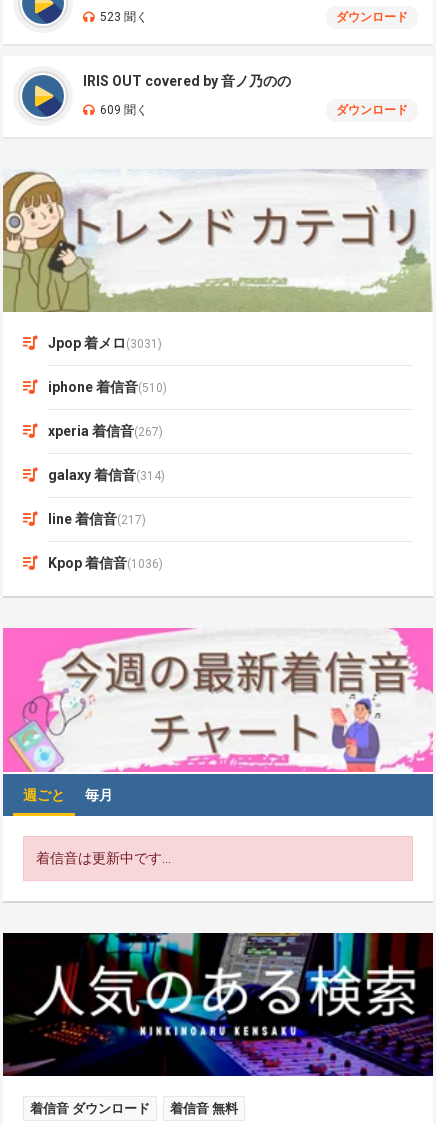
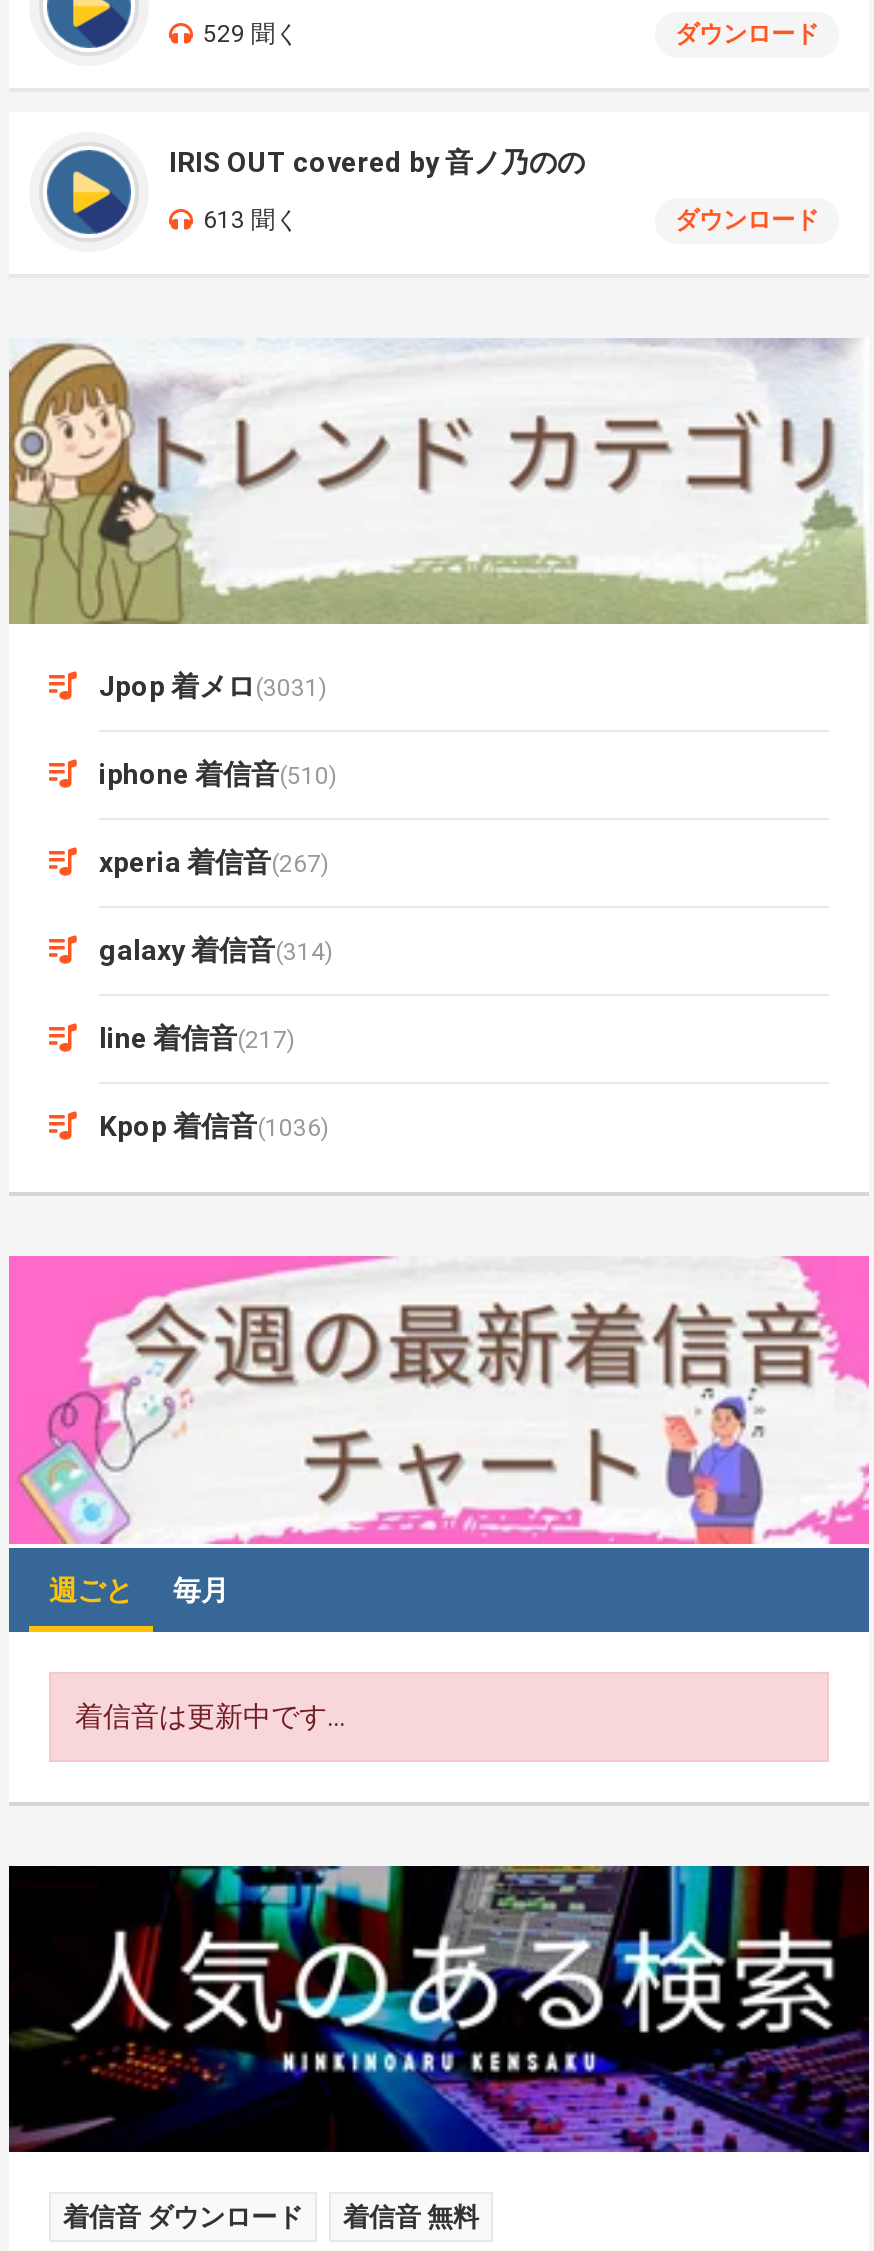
- 523 聞く
+ 529 聞く

- 609 聞く
+ 613 聞く
